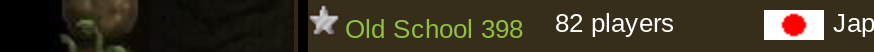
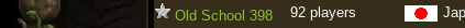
- Old School 398 82 players
+ Old School 398 92 players
